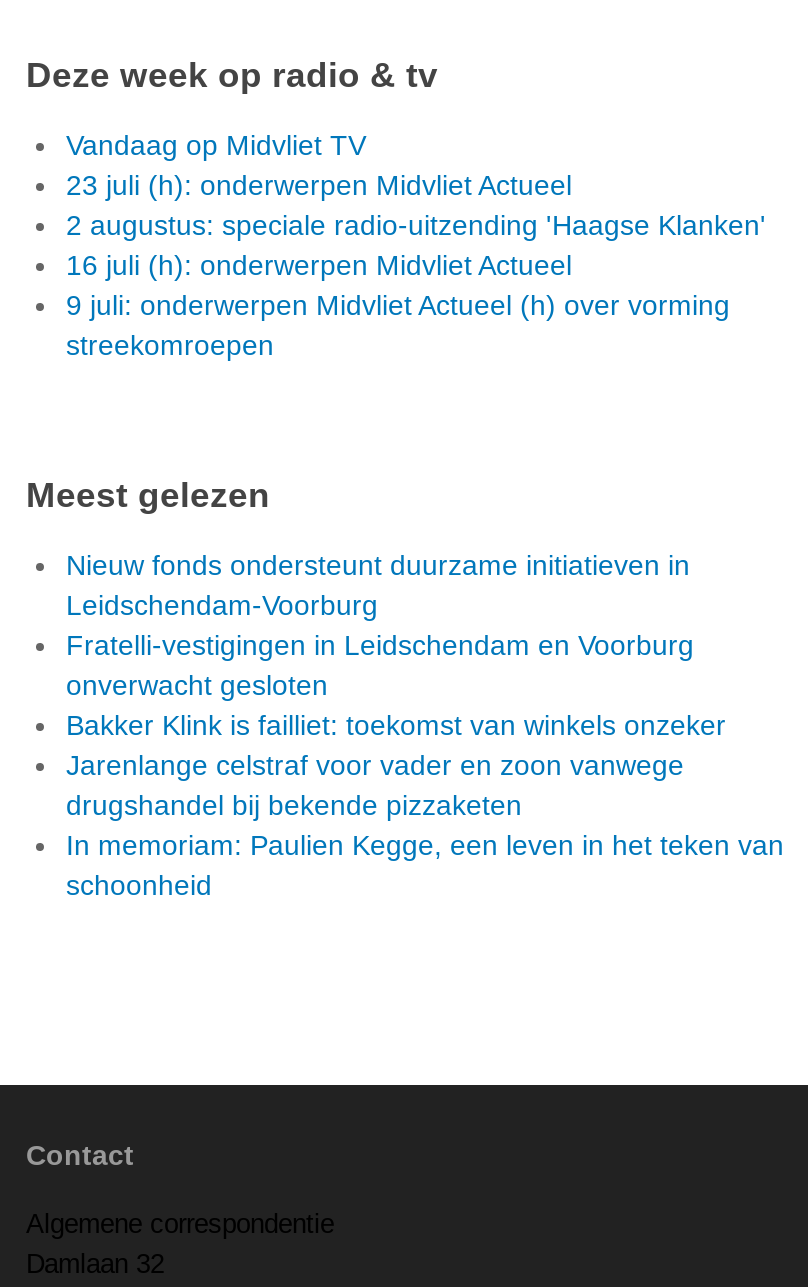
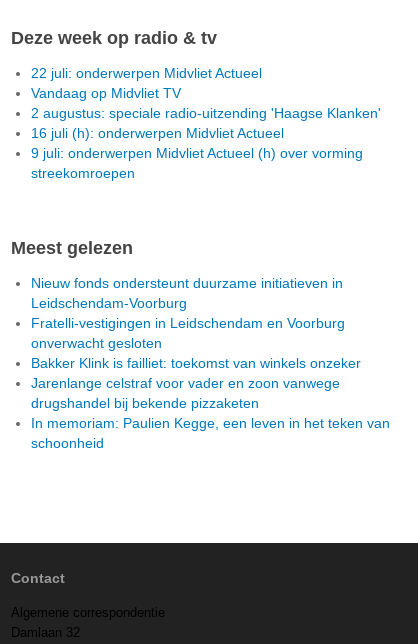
+ 22 juli: onderwerpen Midvliet Actueel

moved down: Vandaag op Midvliet TV

- 23 juli (h): onderwerpen Midvliet Actueel
